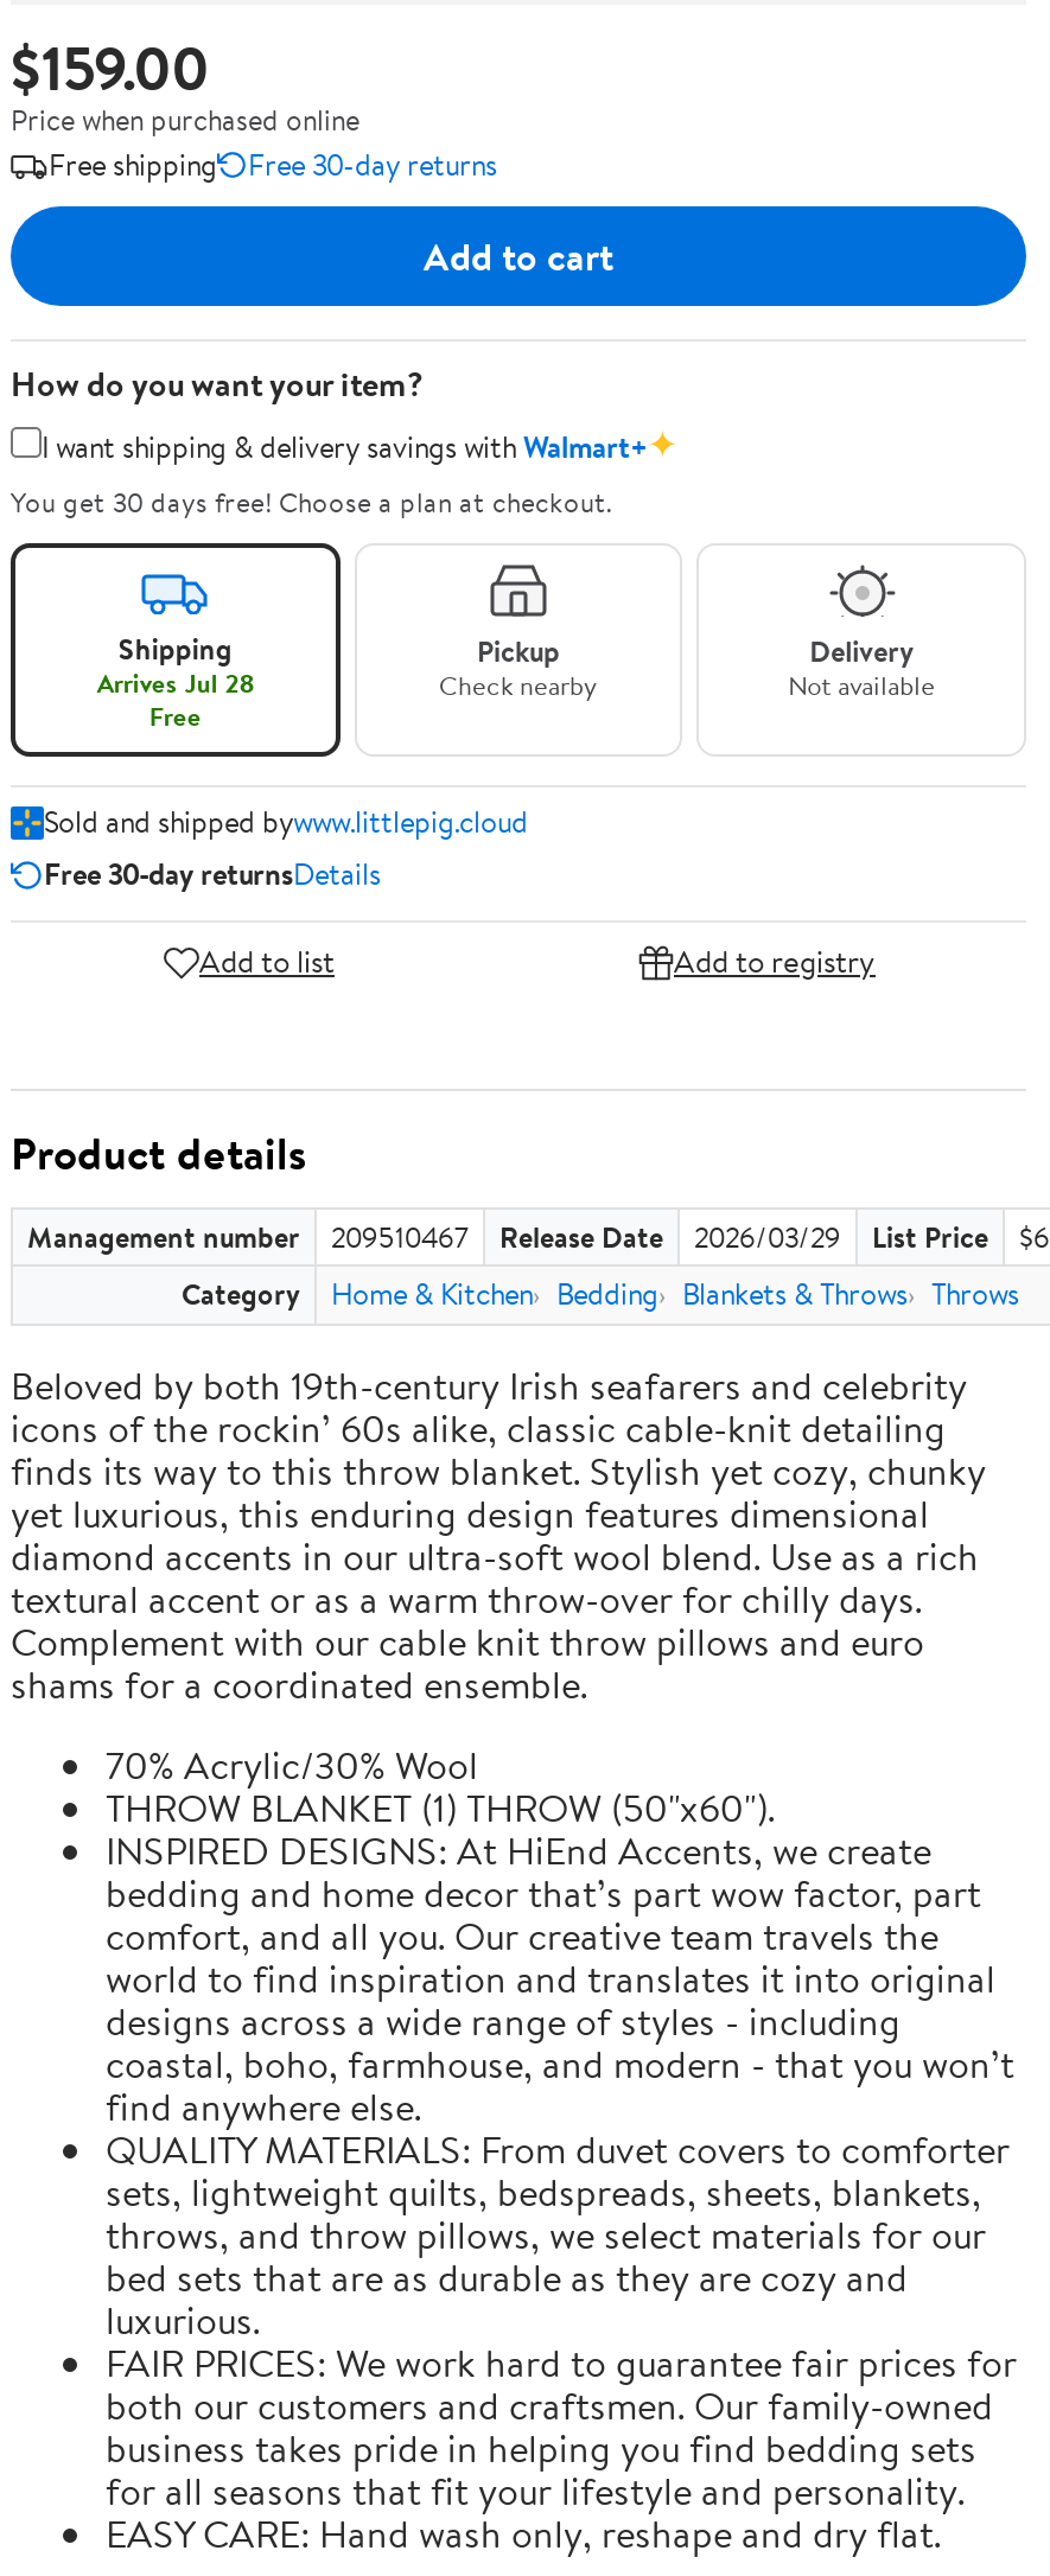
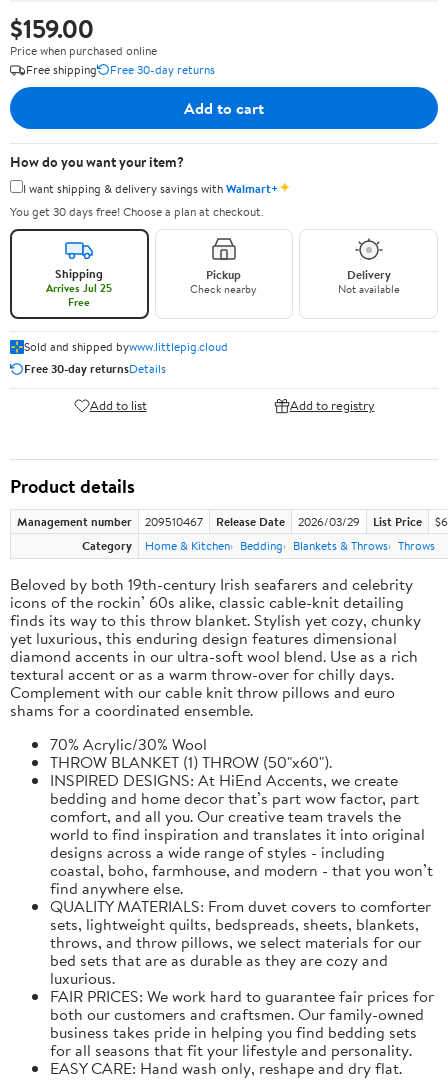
- Arrives Jul 28
+ Arrives Jul 25
